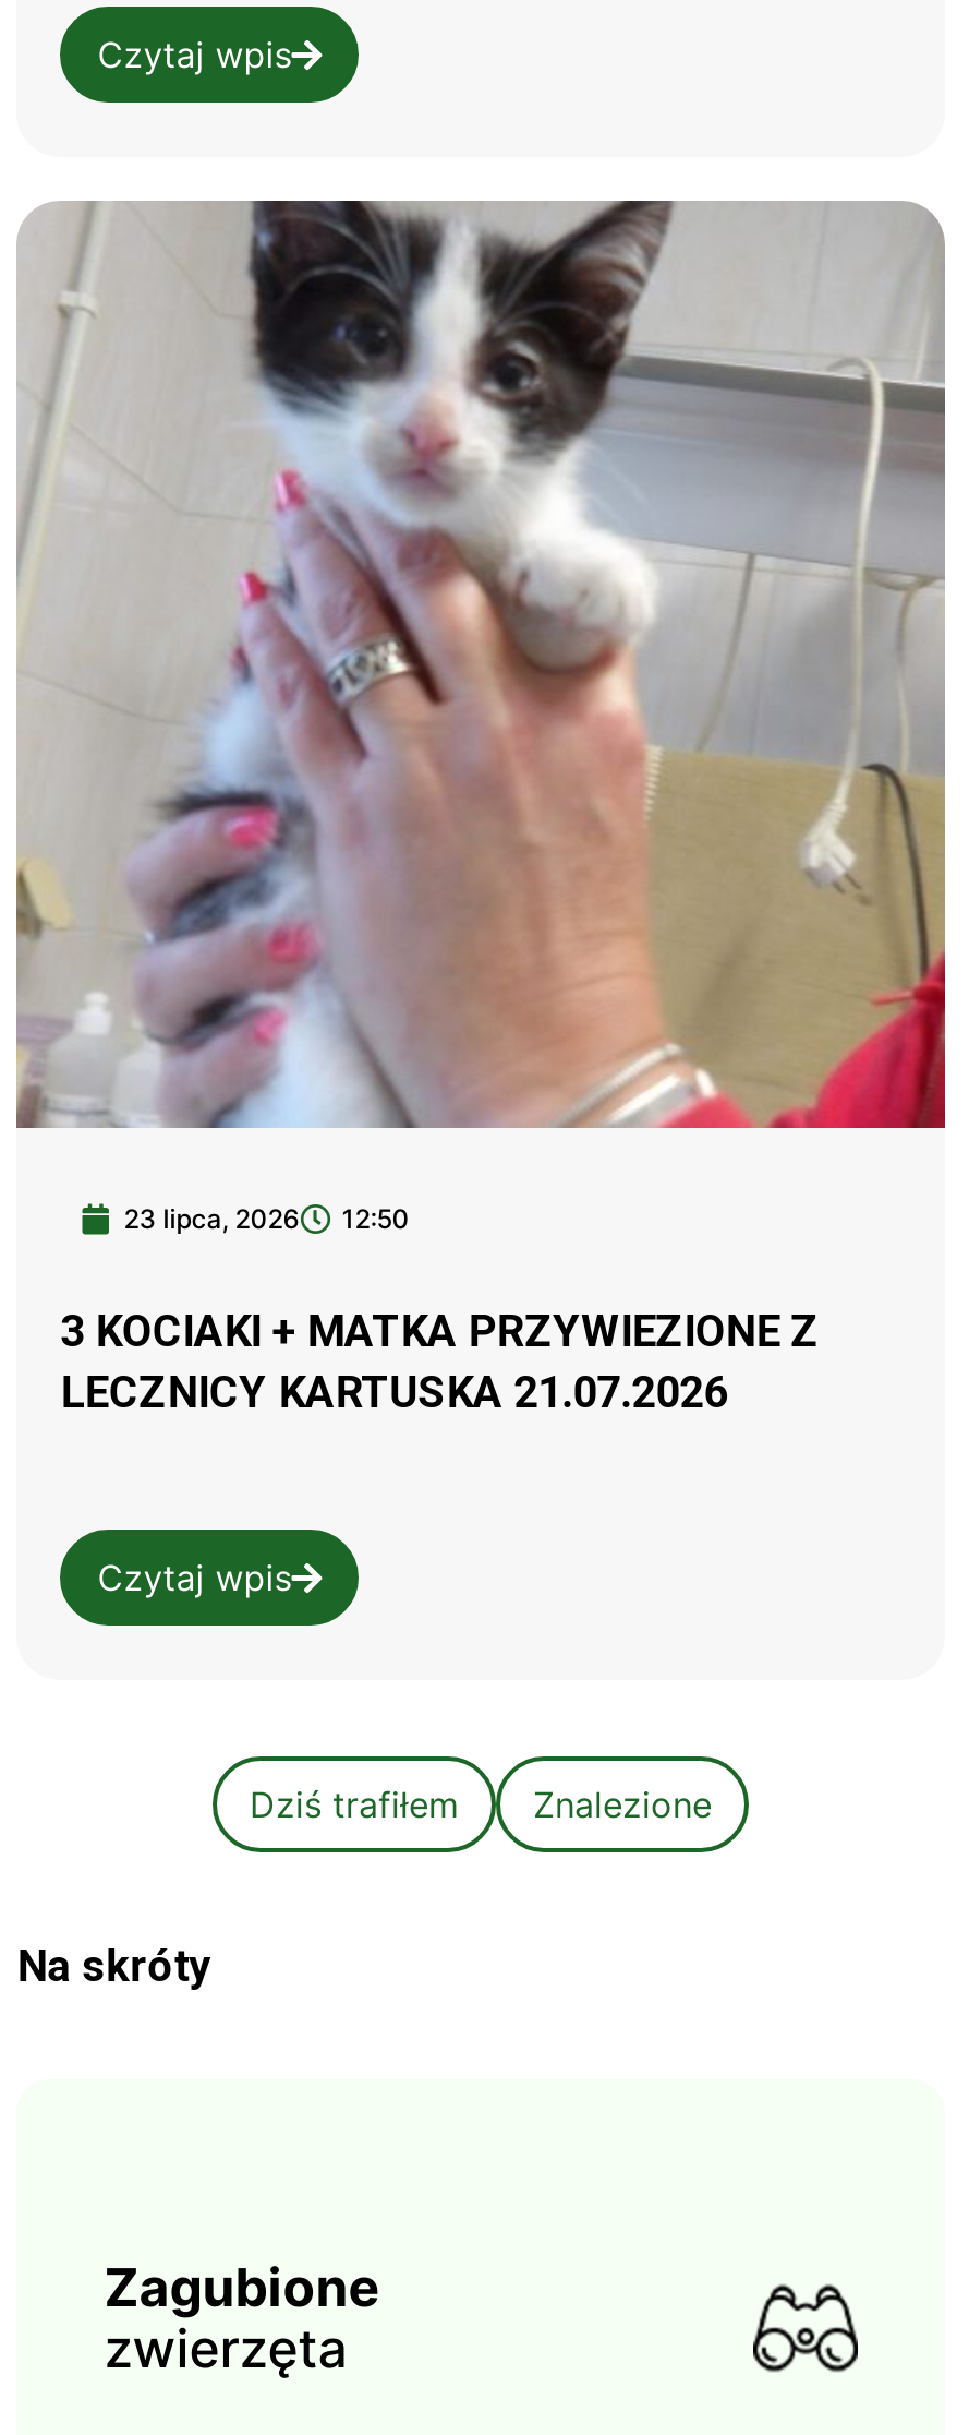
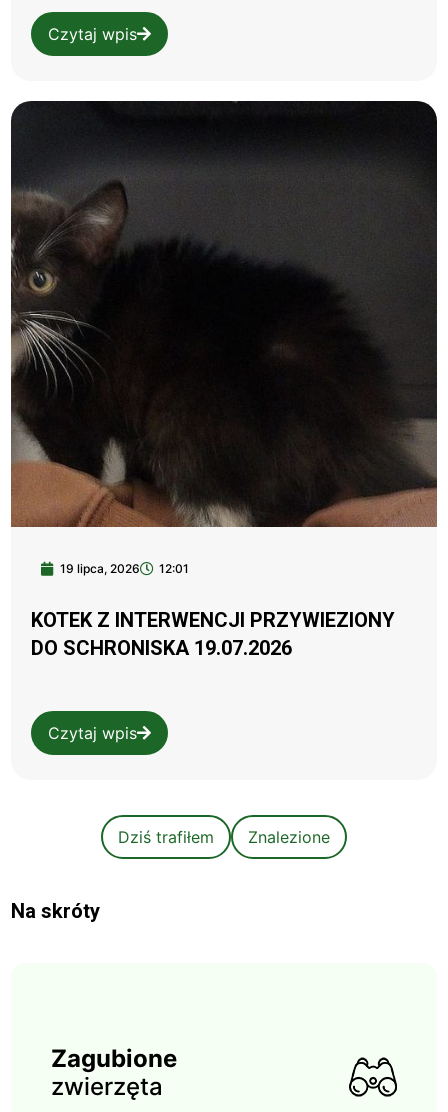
- [image]
- 23 lipca, 2026
- 12:50
+ [image]
+ 19 lipca, 2026
+ 12:01

- 3 KOCIAKI + MATKA PRZYWIEZIONE Z
- LECZNICY KARTUSKA 21.07.2026
+ KOTEK Z INTERWENCJI PRZYWIEZIONY
+ DO SCHRONISKA 19.07.2026
